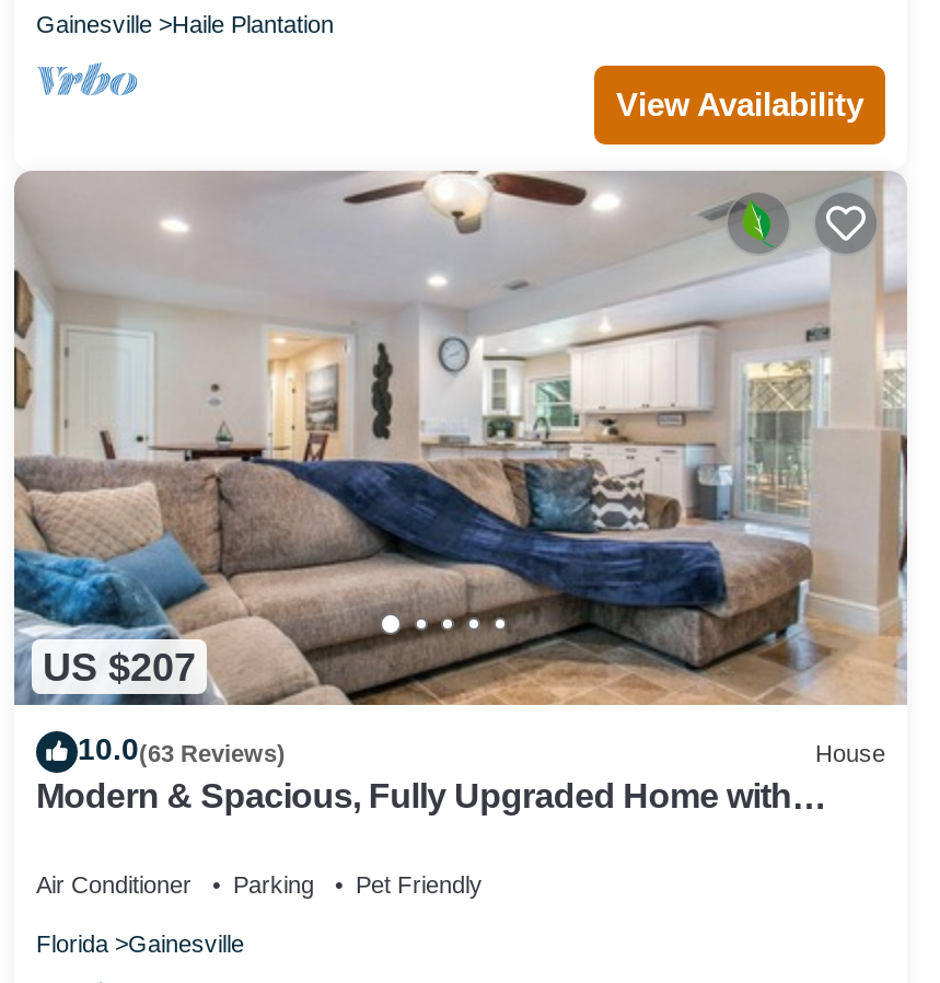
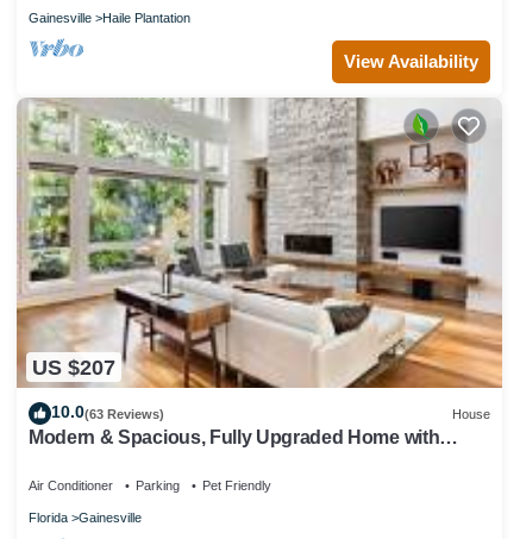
- [image]
+ [image]
